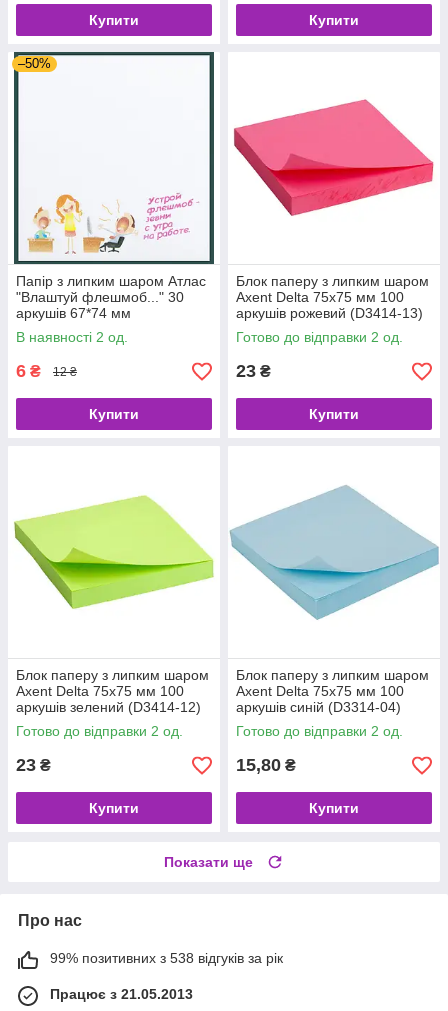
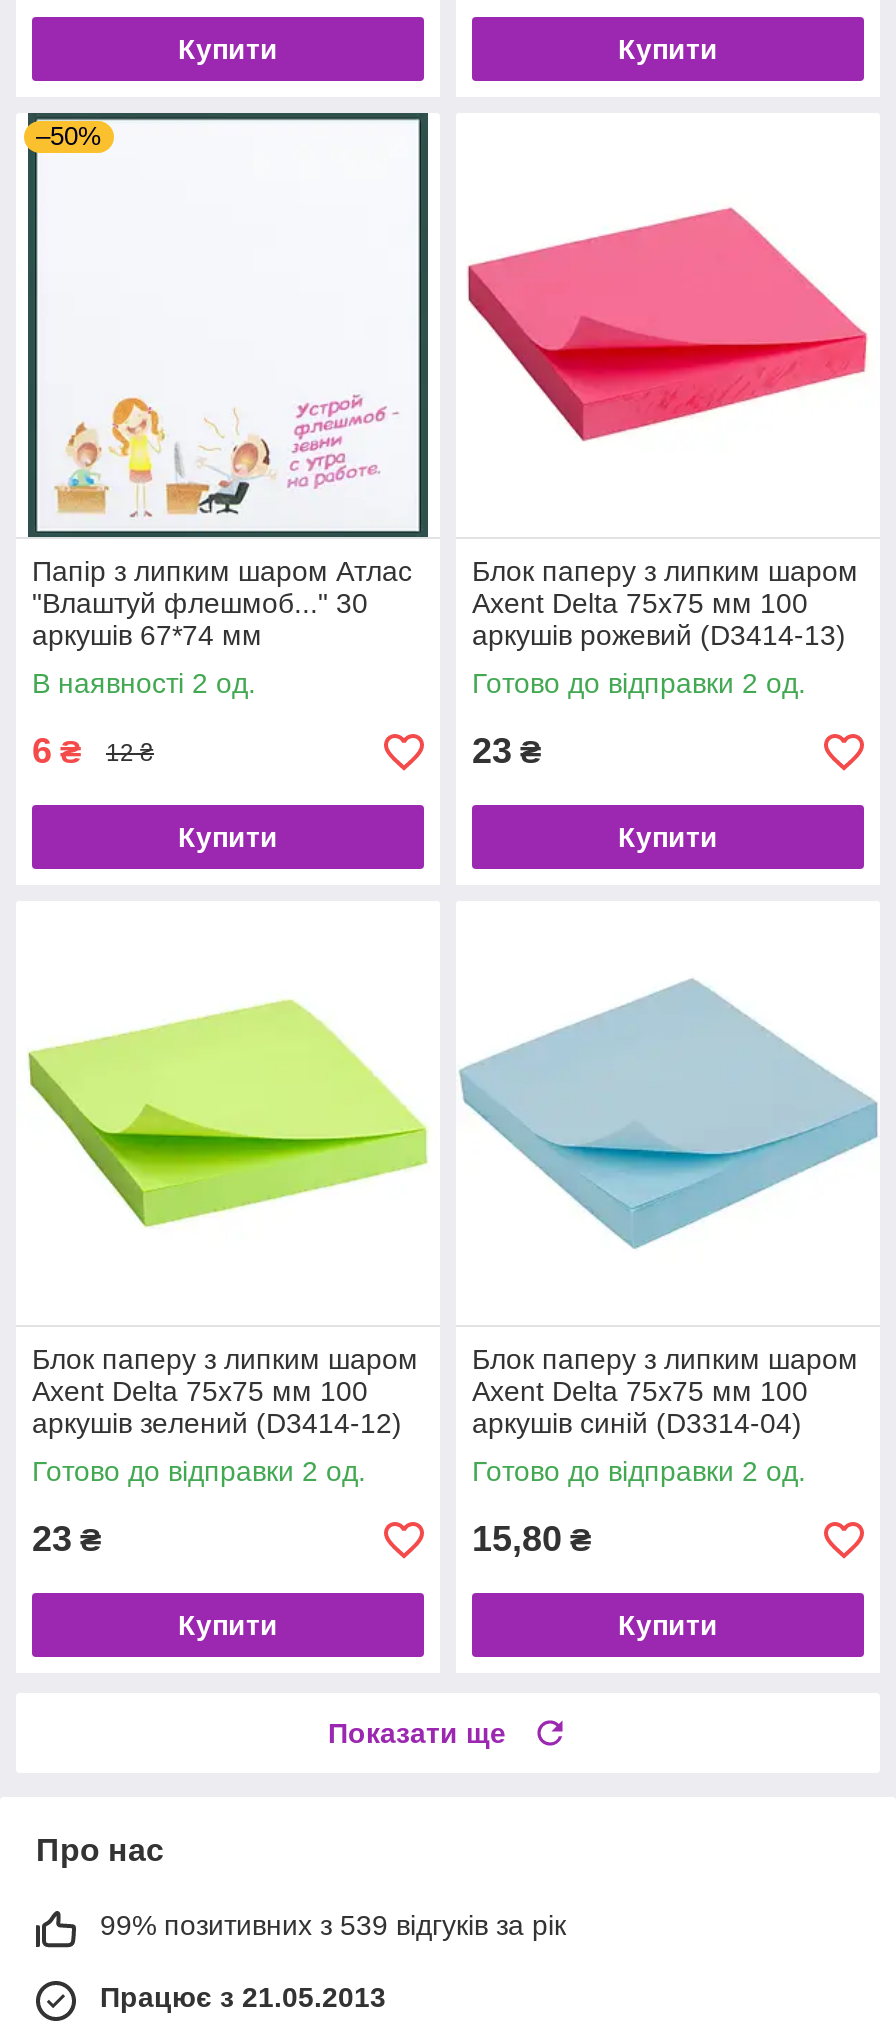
- 99% позитивних з 538 відгуків за рік
+ 99% позитивних з 539 відгуків за рік
